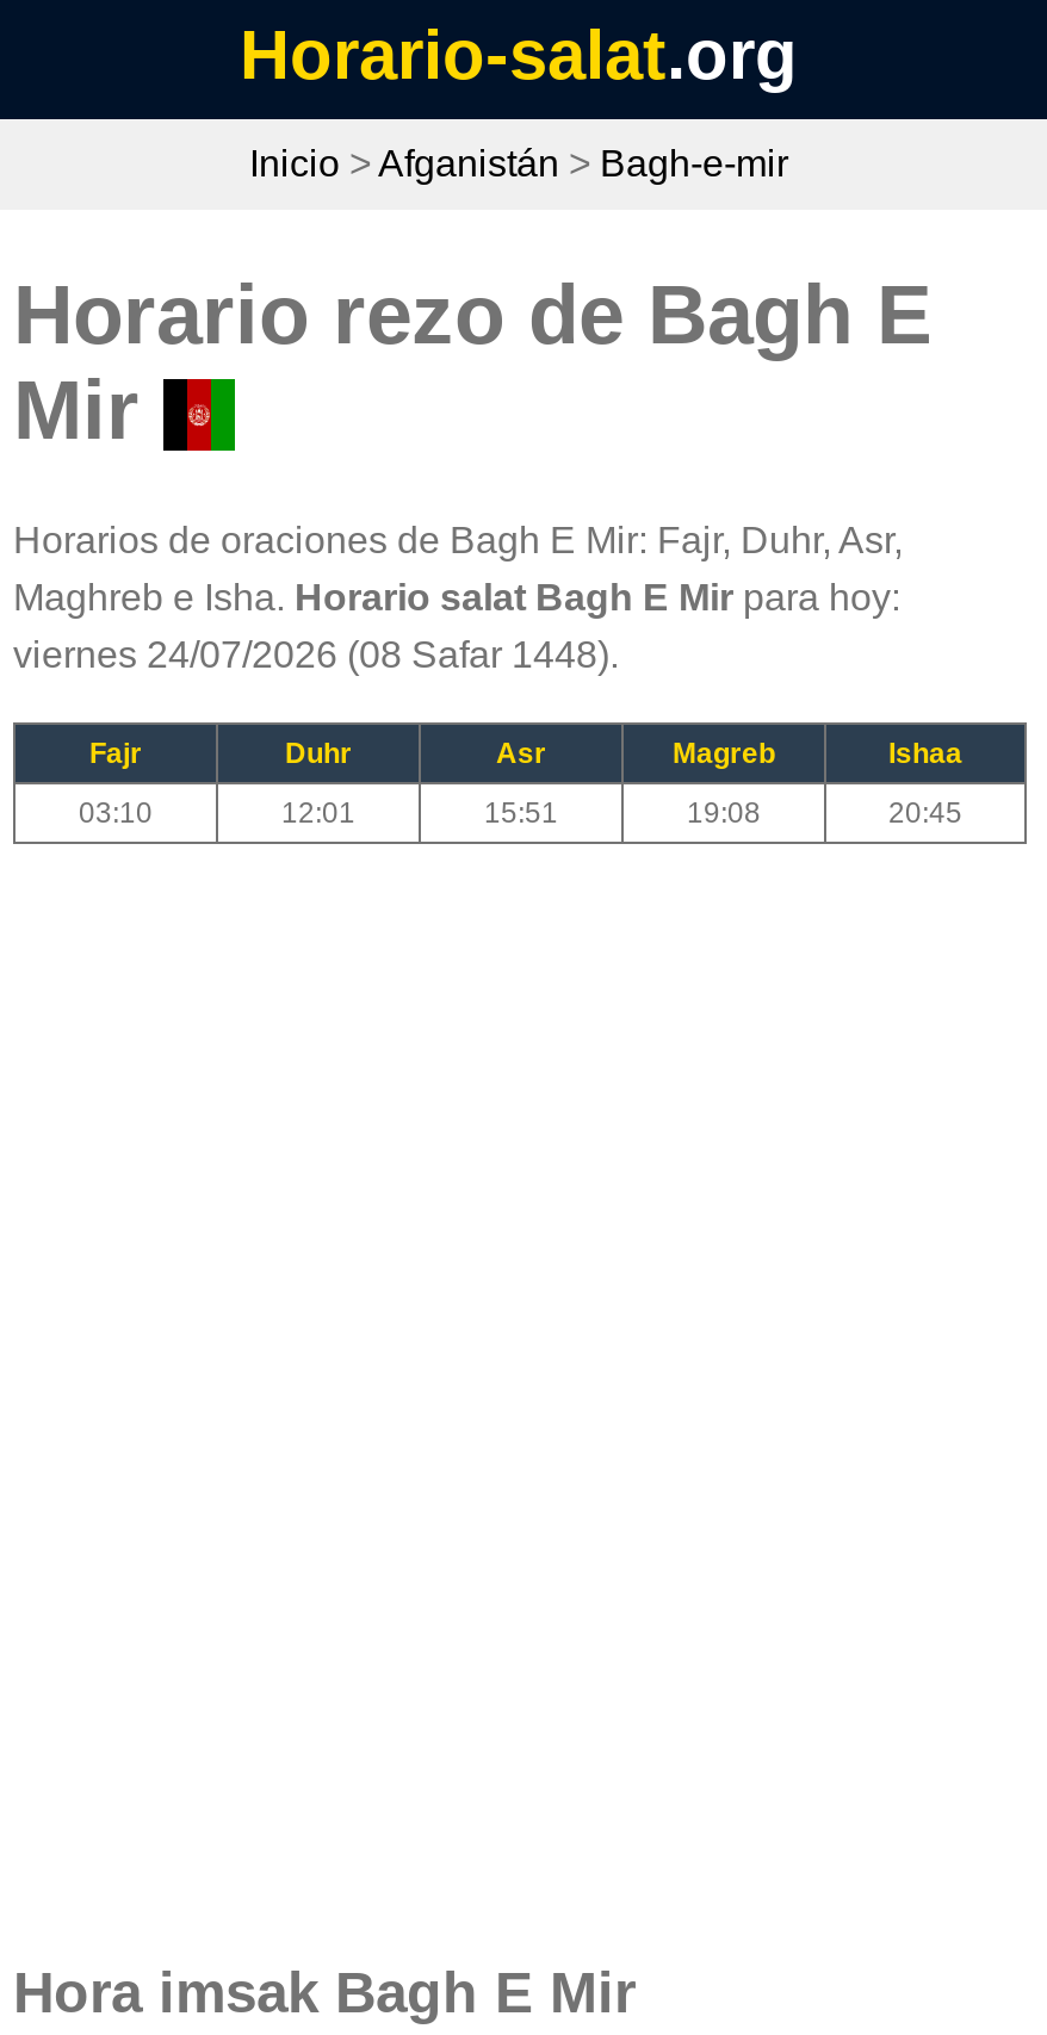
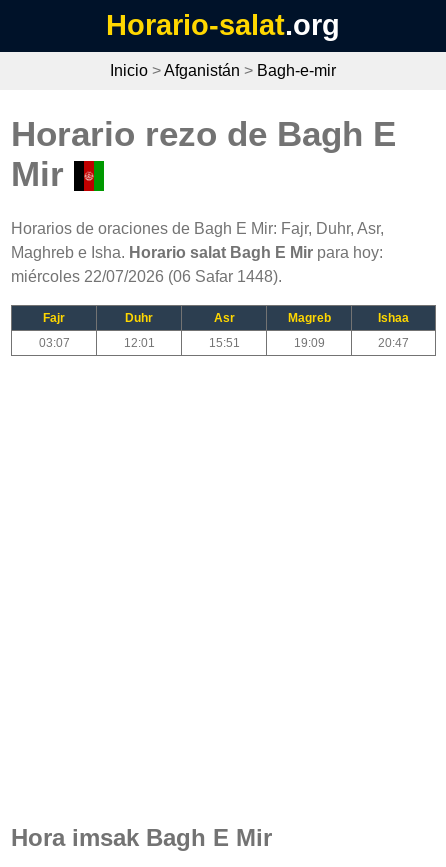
- viernes 24/07/2026 (08 Safar 1448).
+ miércoles 22/07/2026 (06 Safar 1448).

- 03:10
+ 03:07

- 19:08
+ 19:09

- 20:45
+ 20:47
